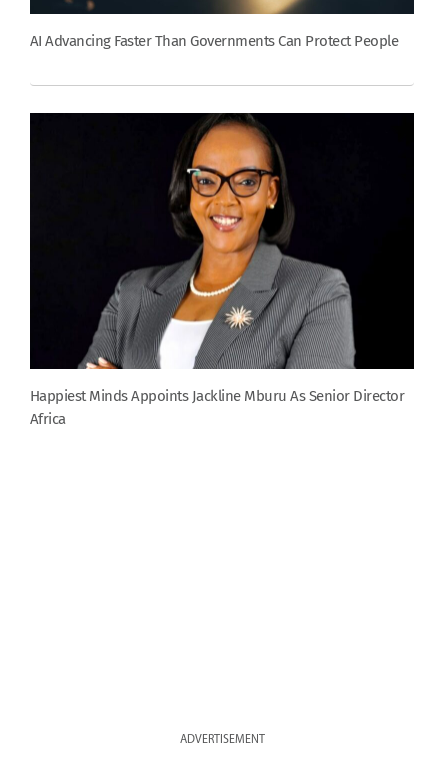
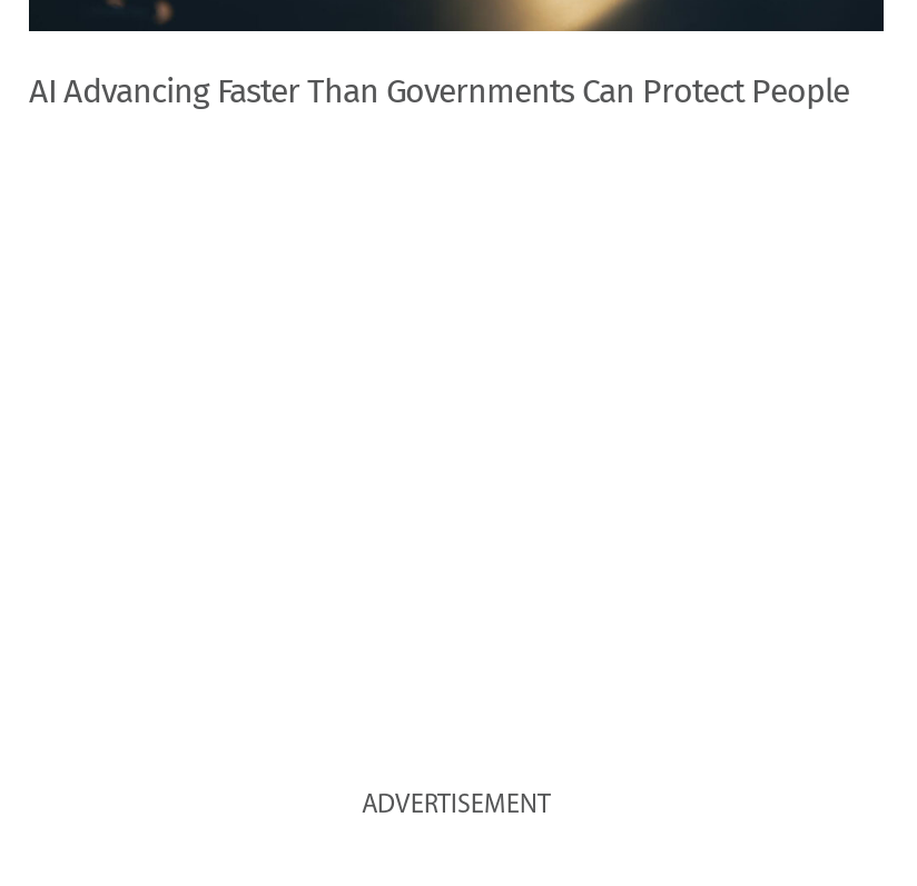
- [image]
- Happiest Minds Appoints Jackline Mburu As Senior Director
- Africa
